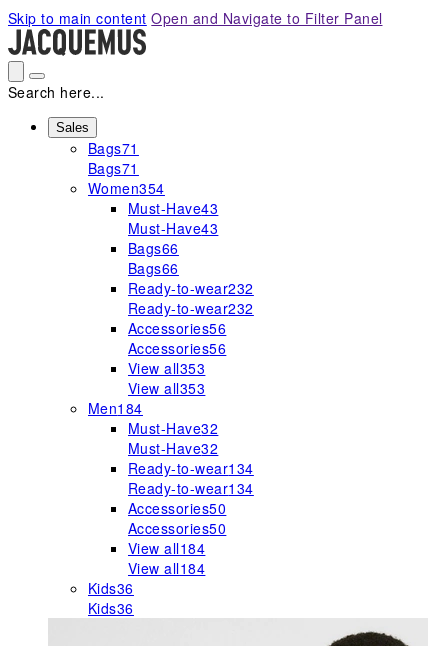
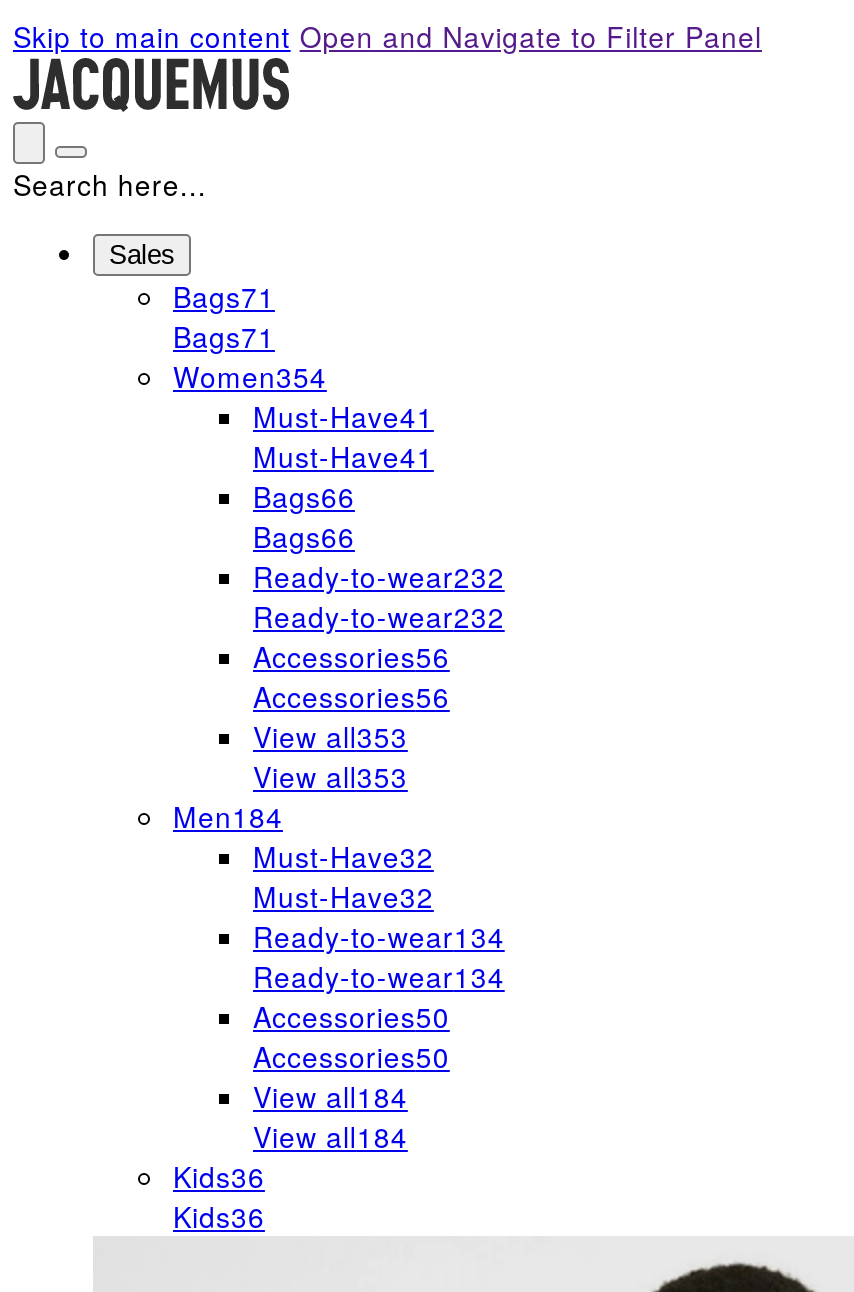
- Must-Have43
+ Must-Have41

- Must-Have43
+ Must-Have41
